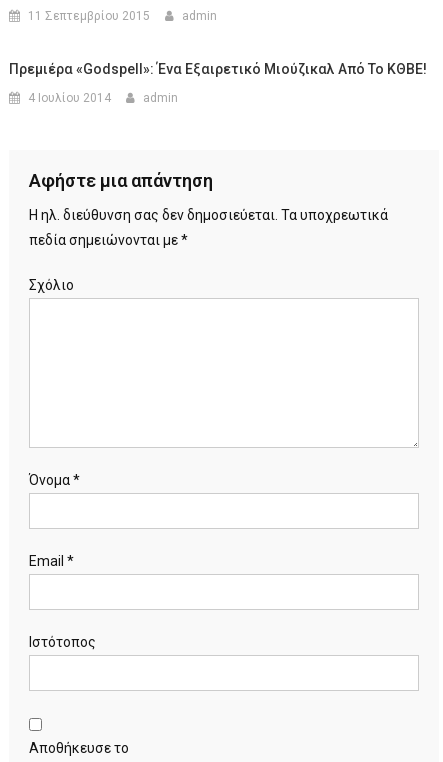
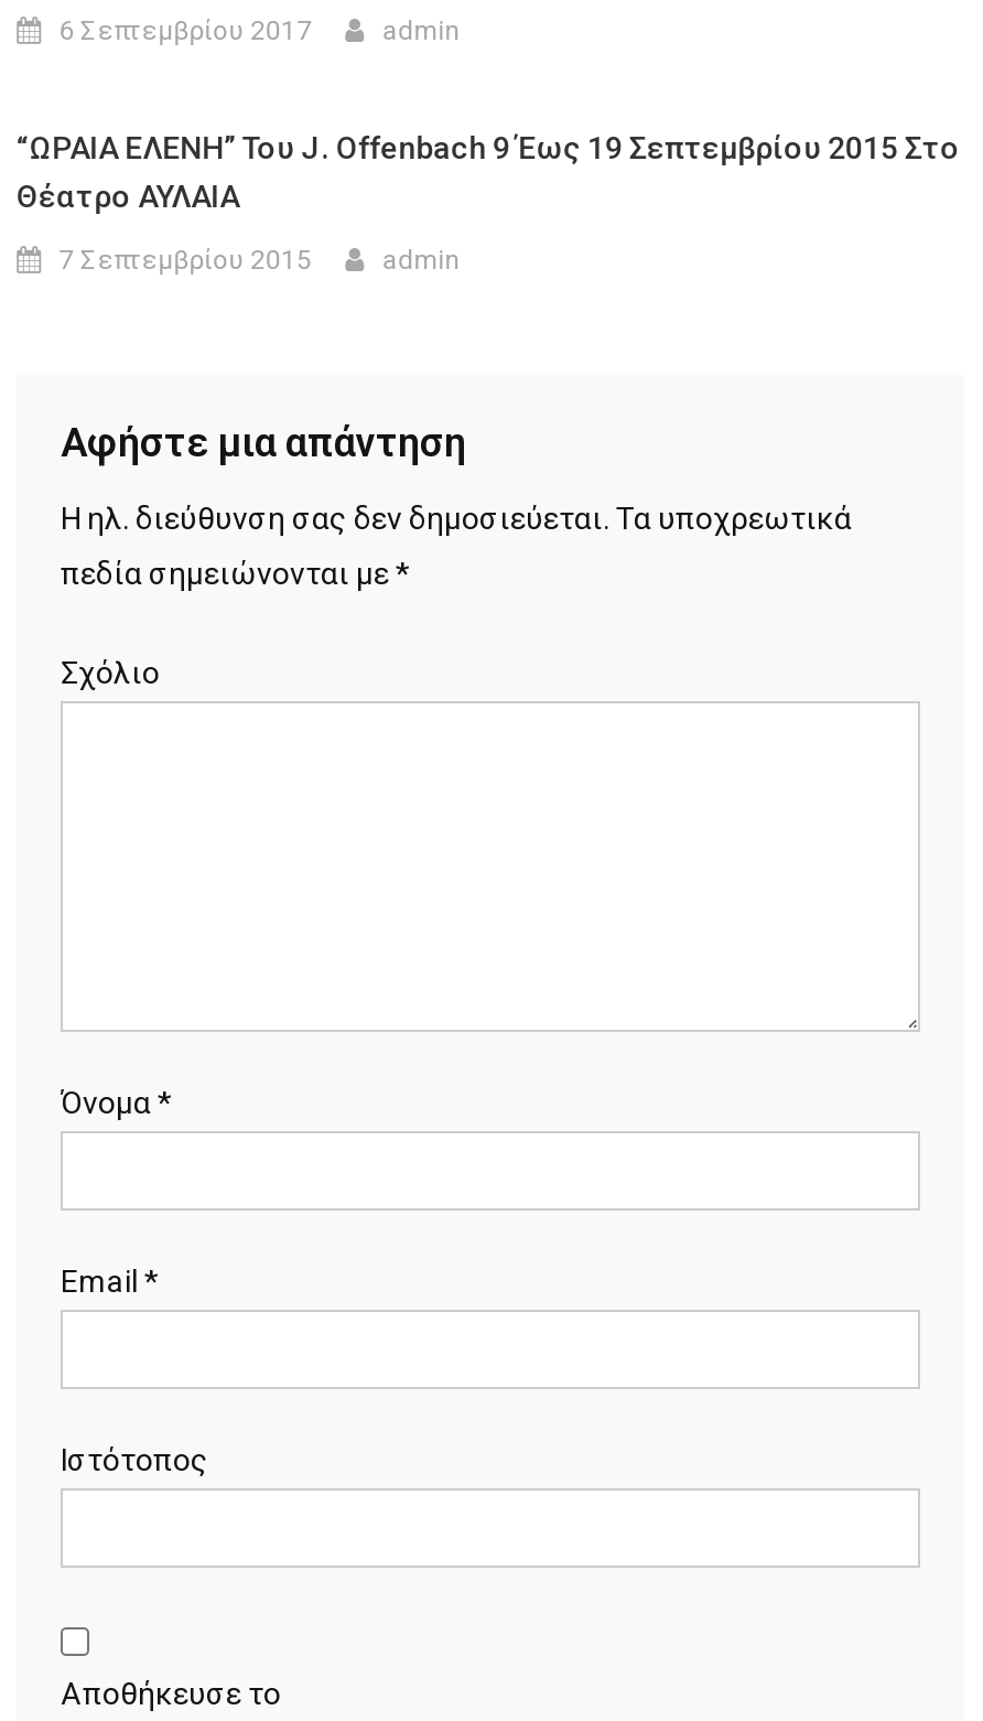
- 11 Σεπτεμβρίου 2015
+ 6 Σεπτεμβρίου 2017

- Πρεμιέρα «Godspell»: Ένα Εξαιρετικό Μιούζικαλ Από Το ΚΘΒΕ!
+ “ΩΡΑΙΑ ΕΛΕΝΗ” Του J. Offenbach 9 Έως 19 Σεπτεμβρίου 2015 Στο
+ Θέατρο ΑΥΛΑΙΑ

- 4 Ιουλίου 2014
+ 7 Σεπτεμβρίου 2015
